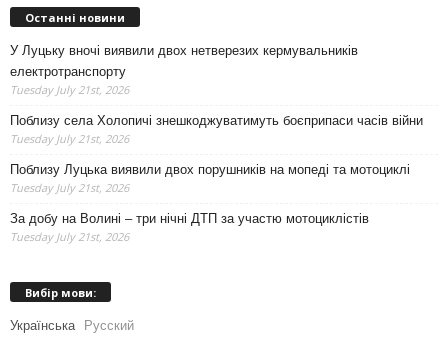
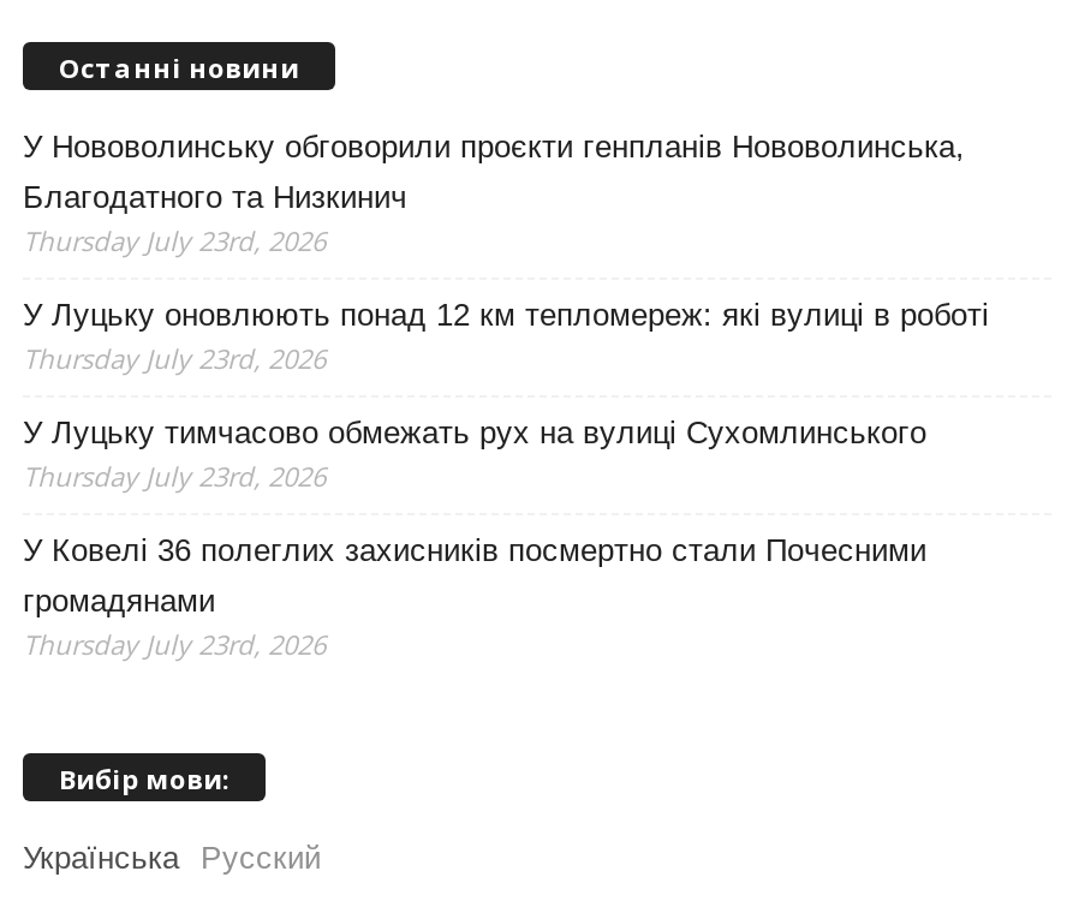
- У Луцьку вночі виявили двох нетверезих кермувальників
- електротранспорту
- Tuesday July 21st, 2026
+ У Нововолинську обговорили проєкти генпланів Нововолинська,
+ Благодатного та Низкинич
+ Thursday July 23rd, 2026

- Поблизу села Холопичі знешкоджуватимуть боєприпаси часів війни
- Tuesday July 21st, 2026
+ У Луцьку оновлюють понад 12 км тепломереж: які вулиці в роботі
+ Thursday July 23rd, 2026

- Поблизу Луцька виявили двох порушників на мопеді та мотоциклі
- Tuesday July 21st, 2026
+ У Луцьку тимчасово обмежать рух на вулиці Сухомлинського
+ Thursday July 23rd, 2026

- За добу на Волині – три нічні ДТП за участю мотоциклістів
- Tuesday July 21st, 2026
+ У Ковелі 36 полеглих захисників посмертно стали Почесними
+ громадянами
+ Thursday July 23rd, 2026
